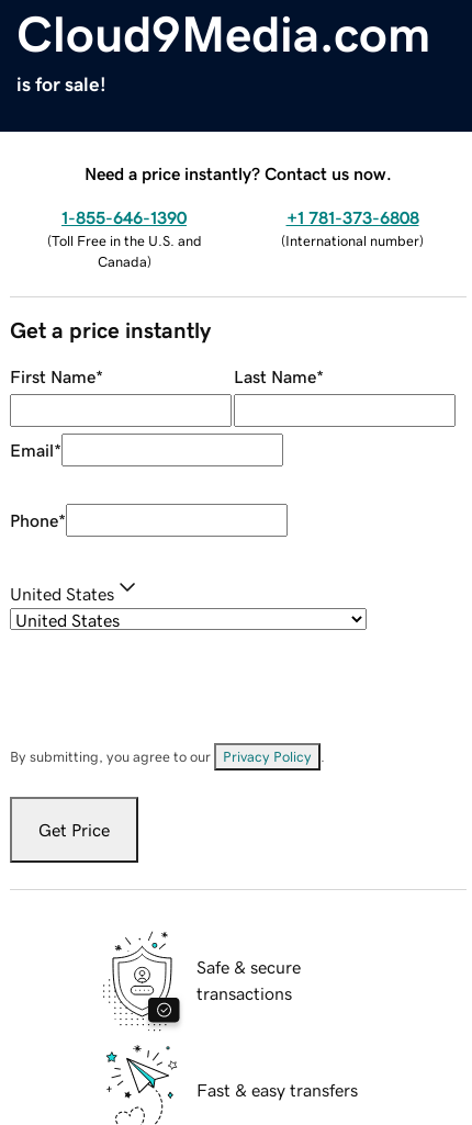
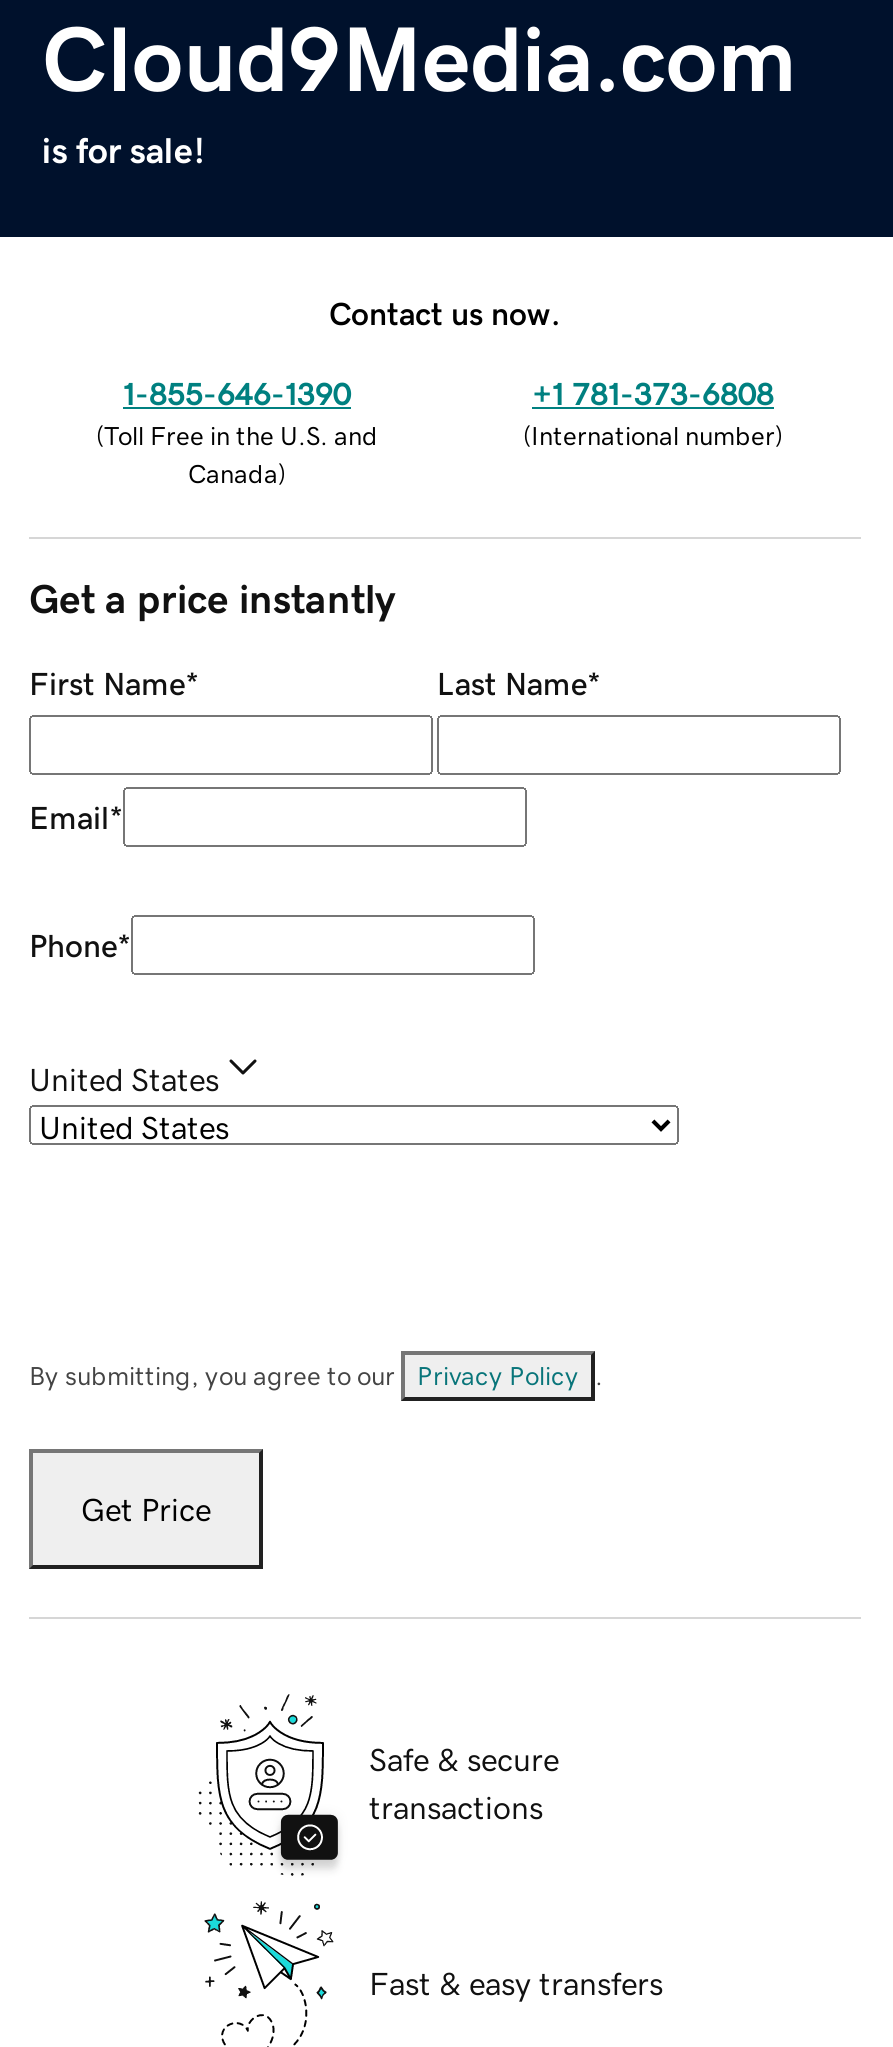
- Need a price instantly? Contact us now.
+ Contact us now.
